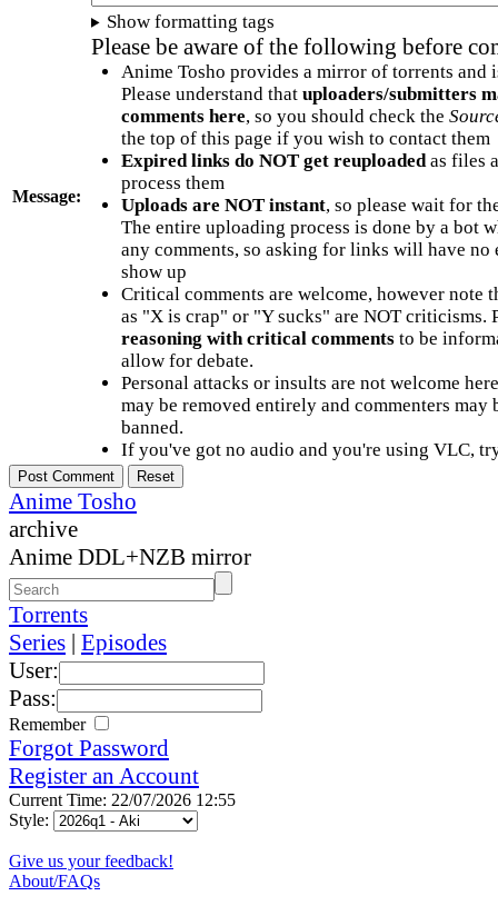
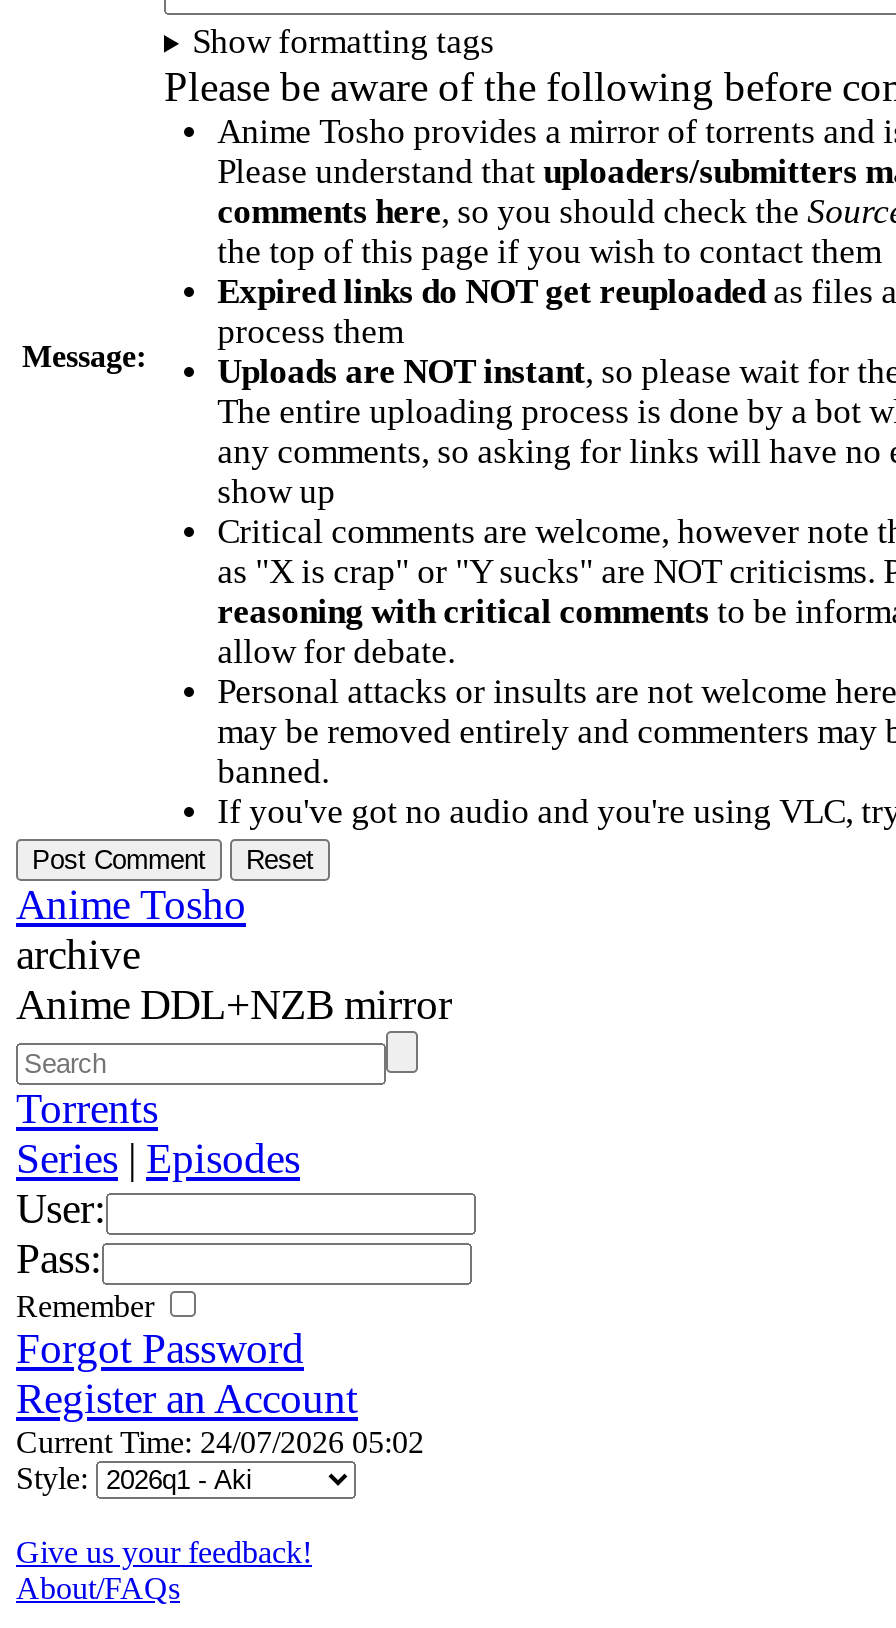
- Current Time: 22/07/2026 12:55
+ Current Time: 24/07/2026 05:02
